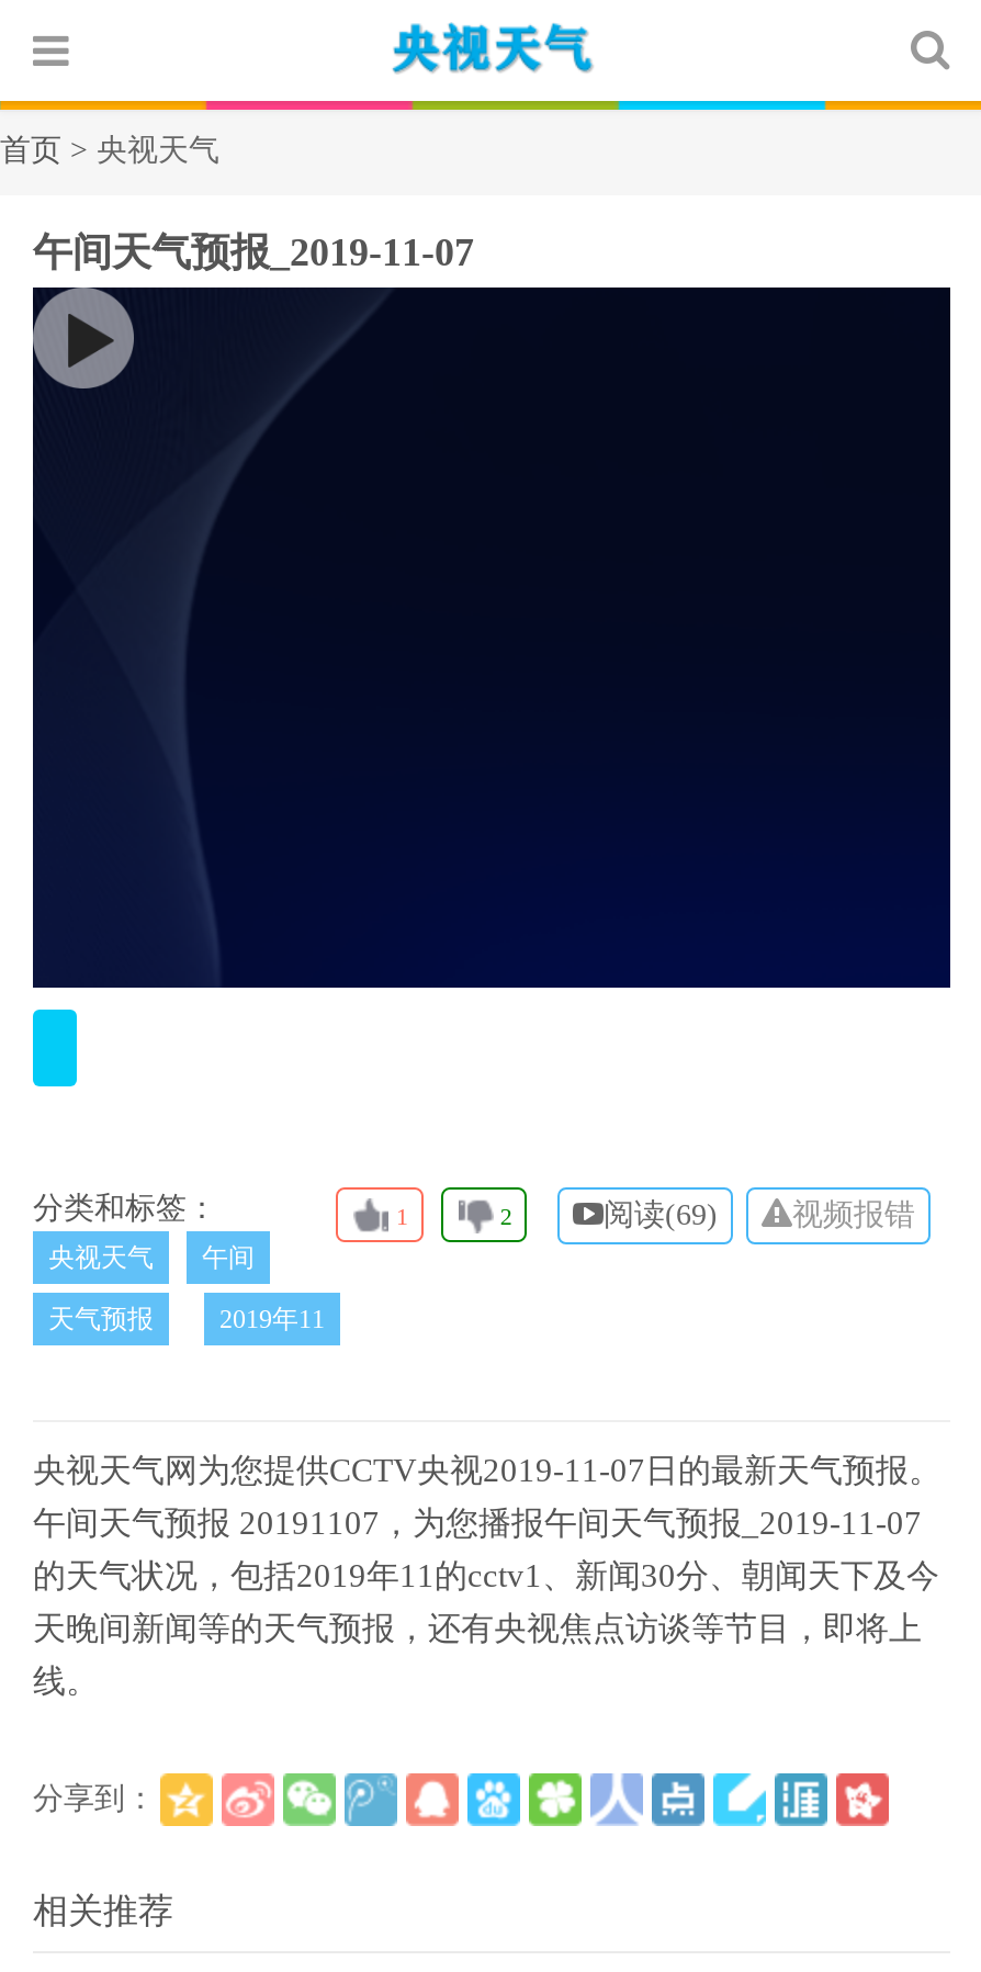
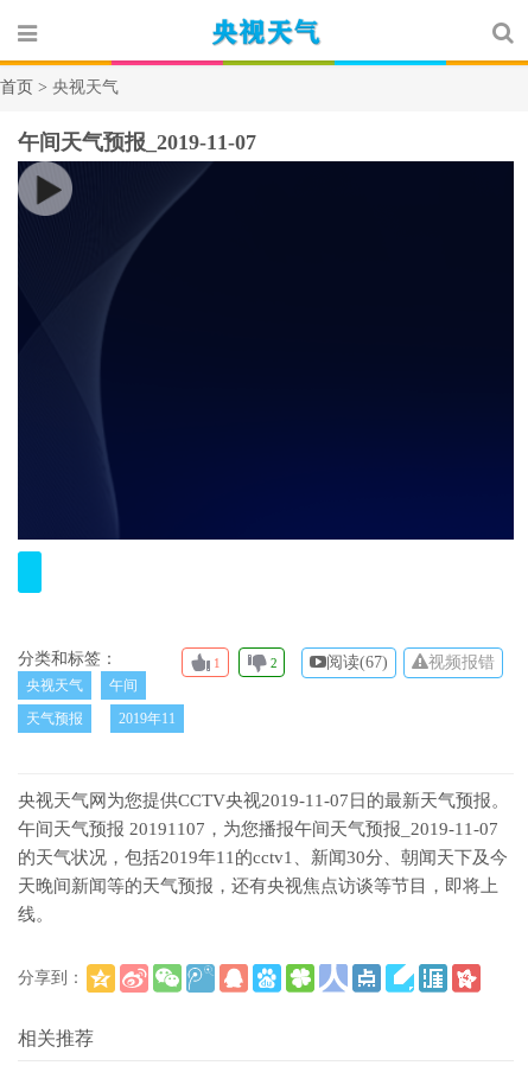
- 阅读(69)
+ 阅读(67)
